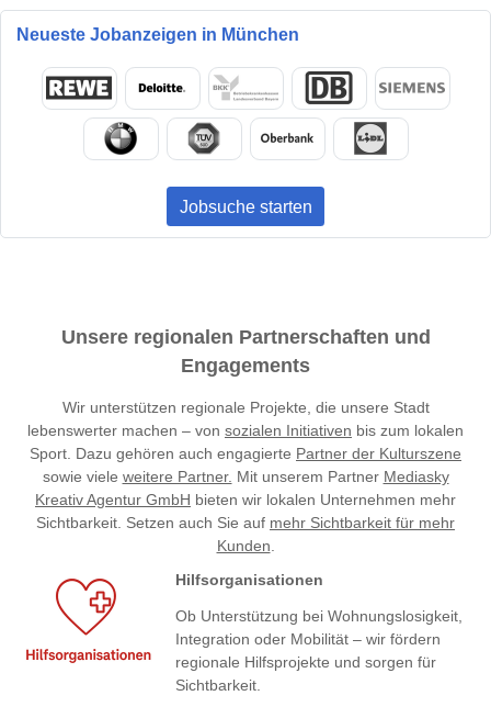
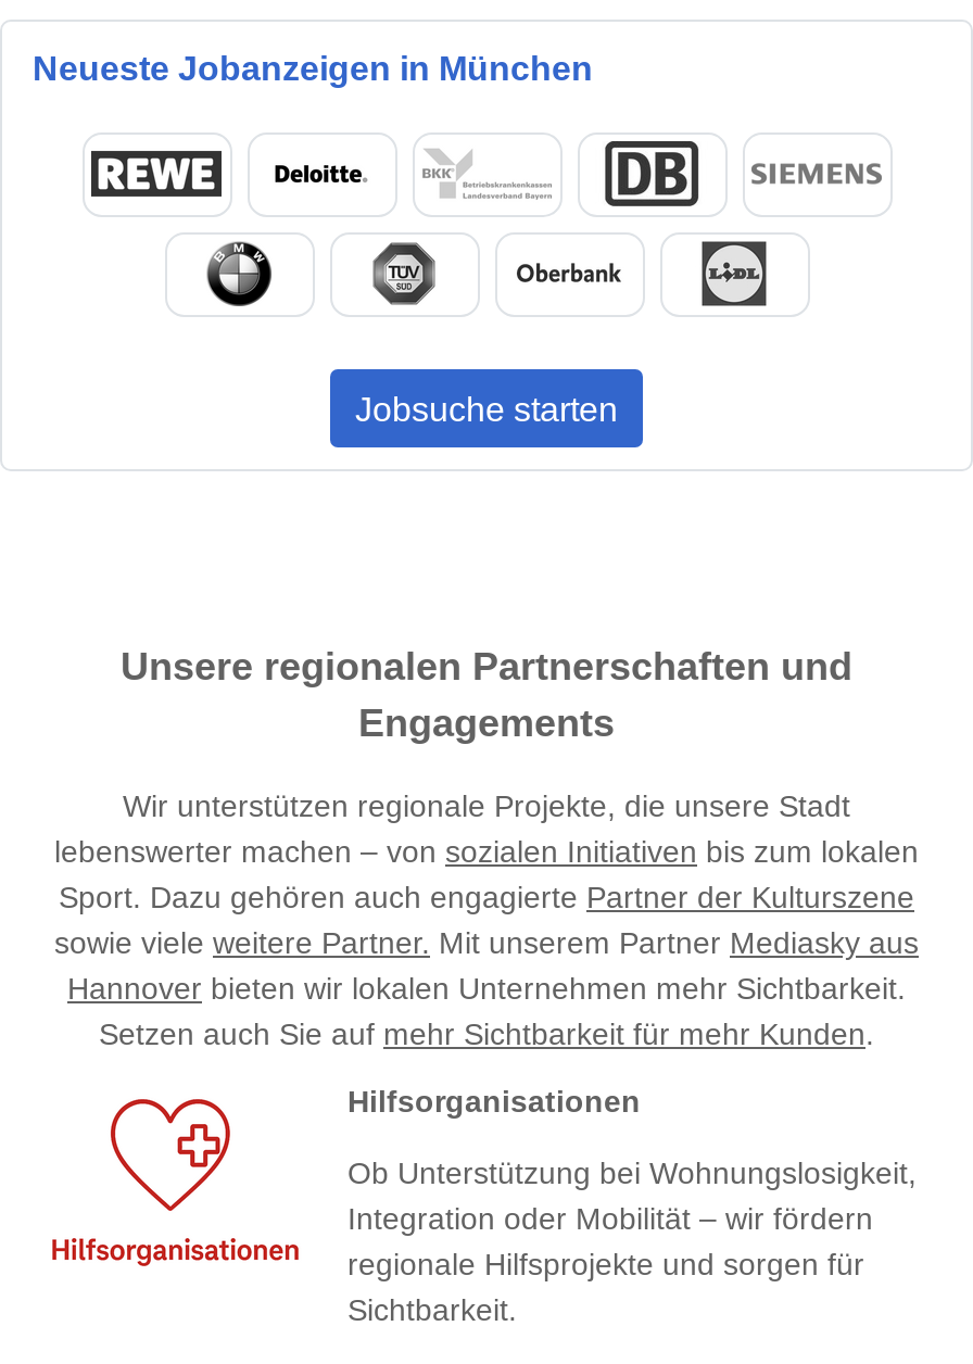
- sowie viele weitere Partner. Mit unserem Partner Mediasky
- Kreativ Agentur GmbH bieten wir lokalen Unternehmen mehr
- Sichtbarkeit. Setzen auch Sie auf mehr Sichtbarkeit für mehr
- Kunden.
+ sowie viele weitere Partner. Mit unserem Partner Mediasky aus
+ Hannover bieten wir lokalen Unternehmen mehr Sichtbarkeit.
+ Setzen auch Sie auf mehr Sichtbarkeit für mehr Kunden.
